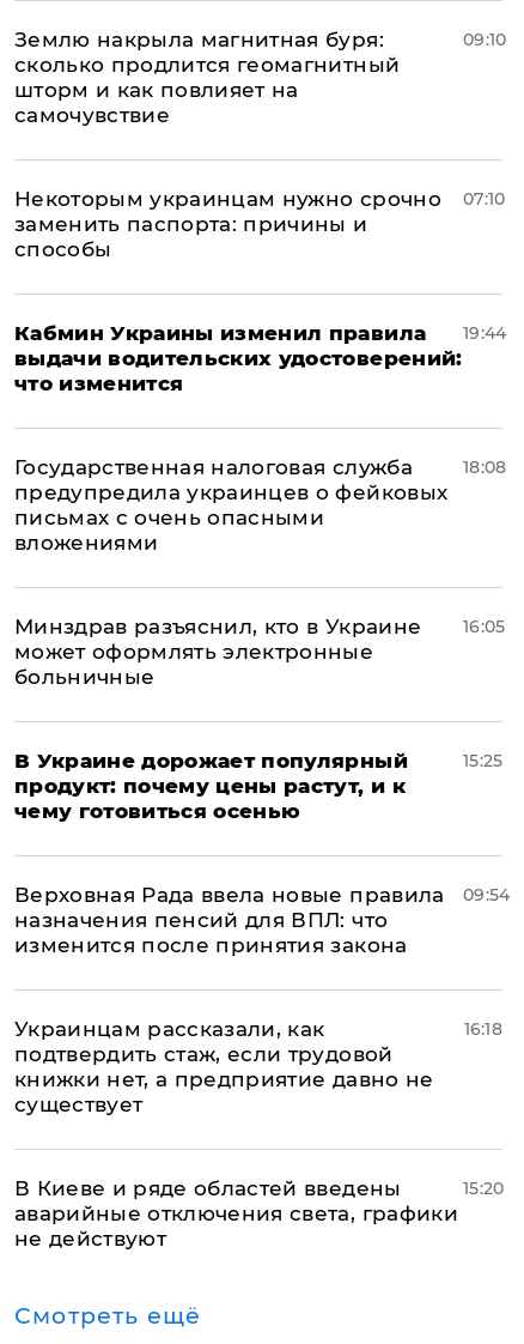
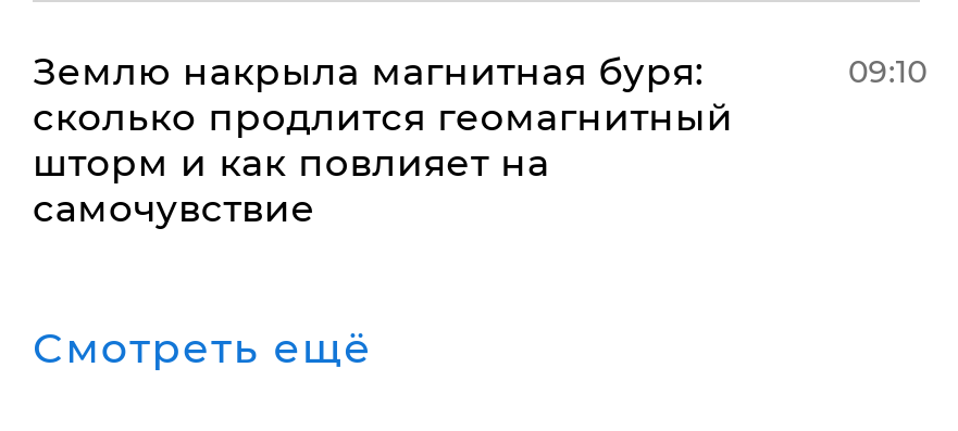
- Некоторым украинцам нужно срочно
- заменить паспорта: причины и
- способы

- 07:10

- Кабмин Украины изменил правила
- выдачи водительских удостоверений:
- что изменится

- 19:44

- Государственная налоговая служба
- предупредила украинцев о фейковых
- письмах с очень опасными
- вложениями

- 18:08

- Минздрав разъяснил, кто в Украине
- может оформлять электронные
- больничные

- 16:05

- В Украине дорожает популярный
- продукт: почему цены растут, и к
- чему готовиться осенью

- 15:25

- Верховная Рада ввела новые правила
- назначения пенсий для ВПЛ: что
- изменится после принятия закона

- 09:54

- Украинцам рассказали, как
- подтвердить стаж, если трудовой
- книжки нет, а предприятие давно не
- существует

- 16:18

- В Киеве и ряде областей введены
- аварийные отключения света, графики
- не действуют

- 15:20
